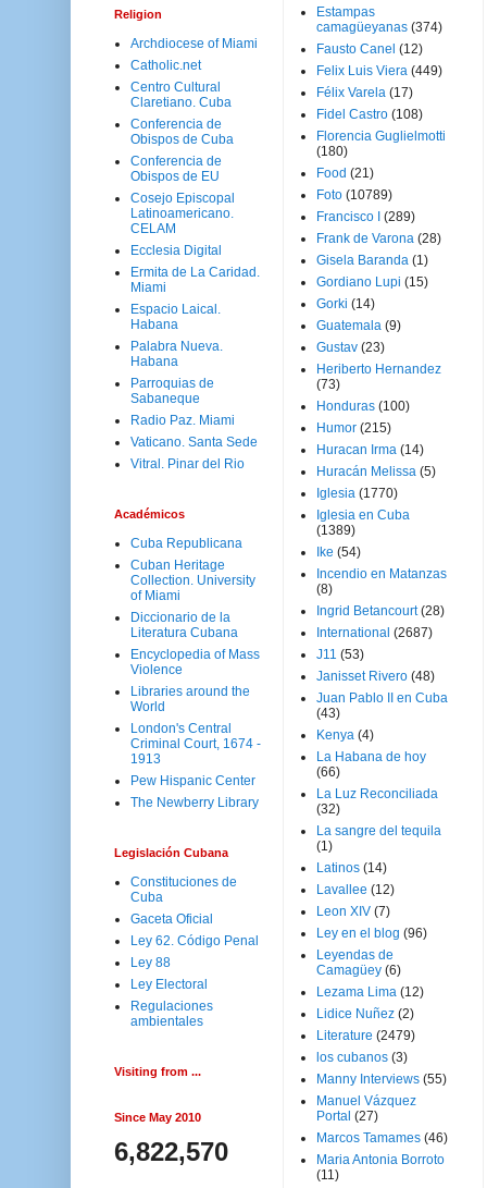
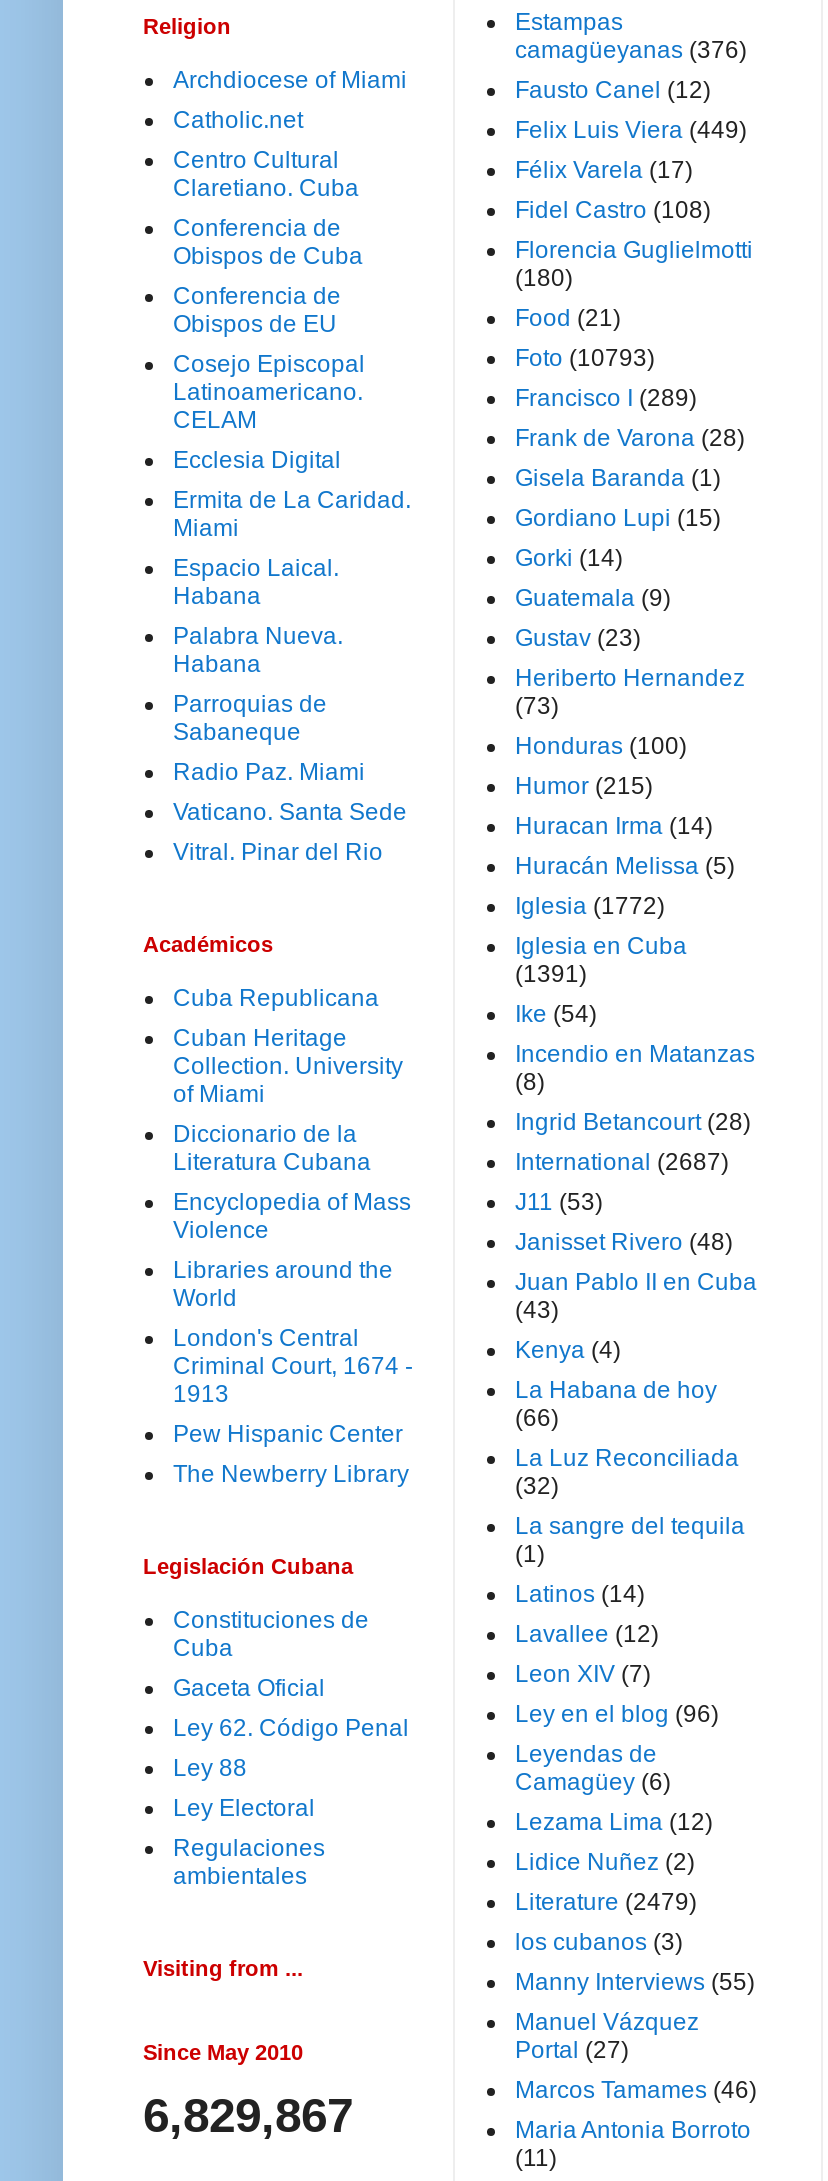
- camagüeyanas (374)
+ camagüeyanas (376)

- Foto (10789)
+ Foto (10793)

- Iglesia (1770)
+ Iglesia (1772)

- (1389)
+ (1391)

- 6,822,570
+ 6,829,867
